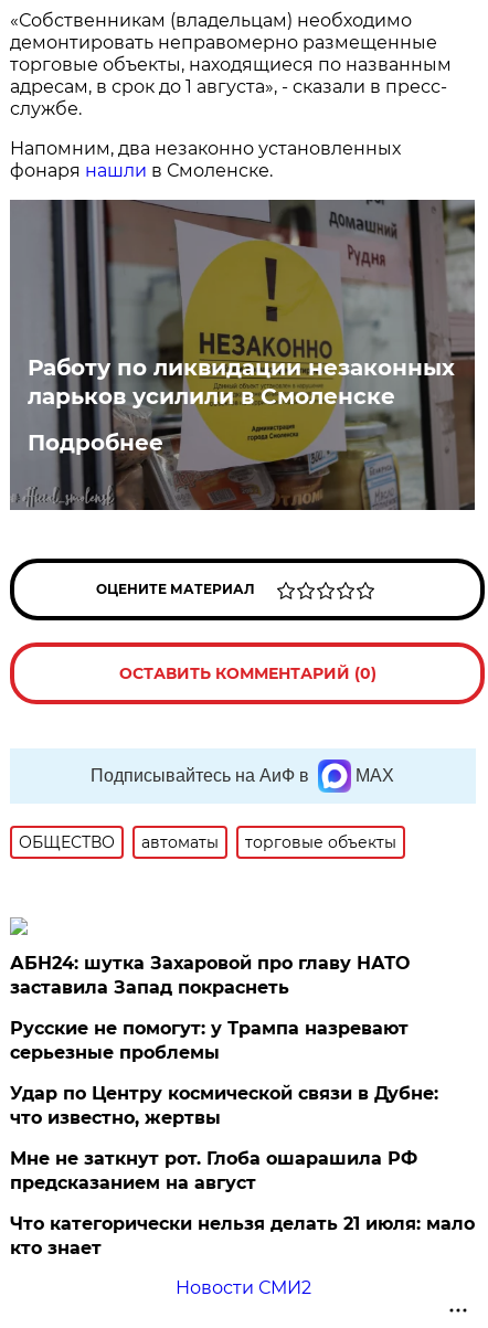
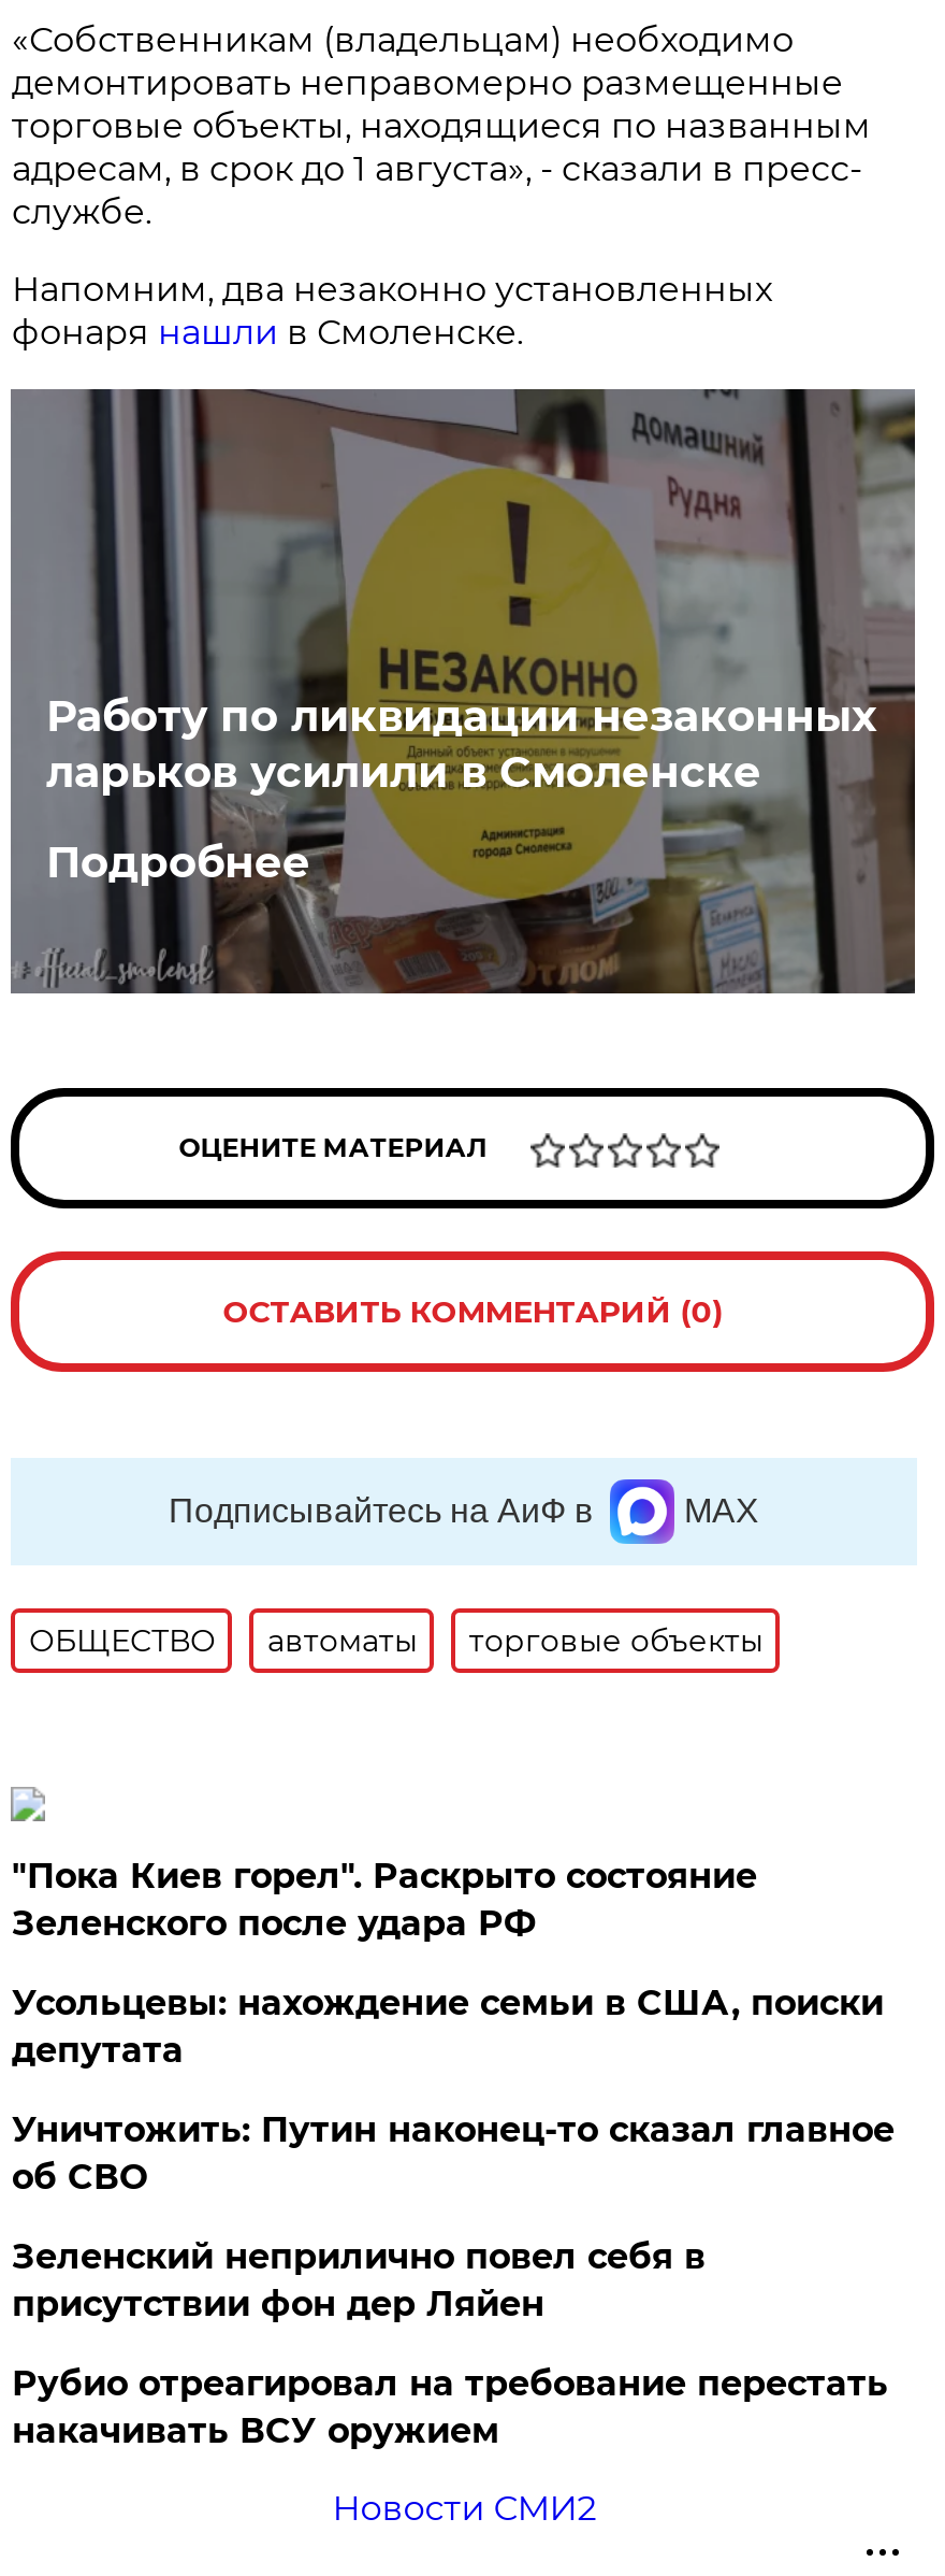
- АБН24: шутка Захаровой про главу НАТО
- заставила Запад покраснеть
+ "Пока Киев горел". Раскрыто состояние
+ Зеленского после удара РФ

- Русские не помогут: у Трампа назревают
- серьезные проблемы
+ Усольцевы: нахождение семьи в США, поиски
+ депутата

- Удар по Центру космической связи в Дубне:
- что известно, жертвы
+ Уничтожить: Путин наконец-то сказал главное
+ об СВО

- Мне не заткнут рот. Глоба ошарашила РФ
- предсказанием на август
+ Зеленский неприлично повел cебя в
+ присутствии фон дер Ляйен

- Что категорически нельзя делать 21 июля: мало
- кто знает
+ Рубио отреагировал на требование перестать
+ накачивать ВСУ оружием
